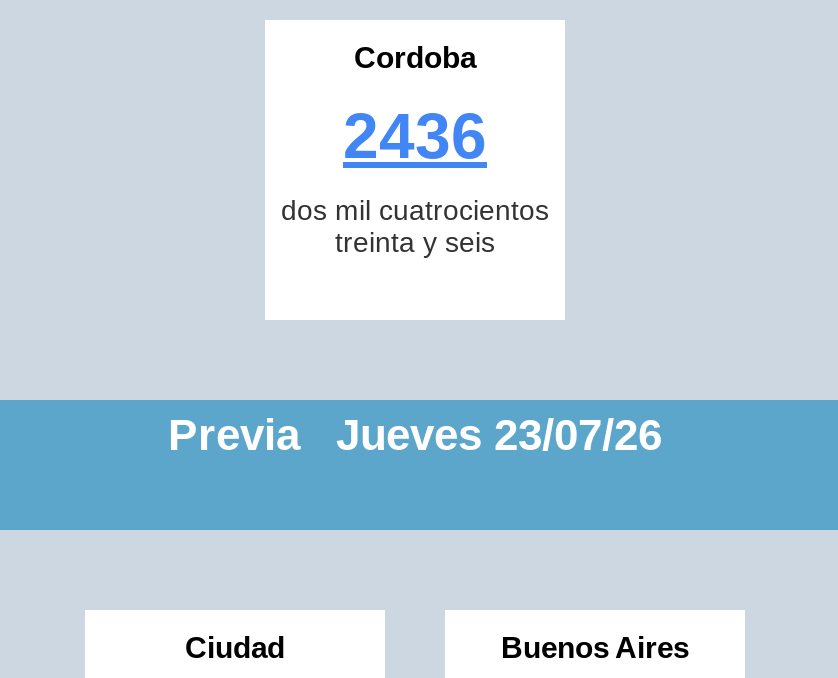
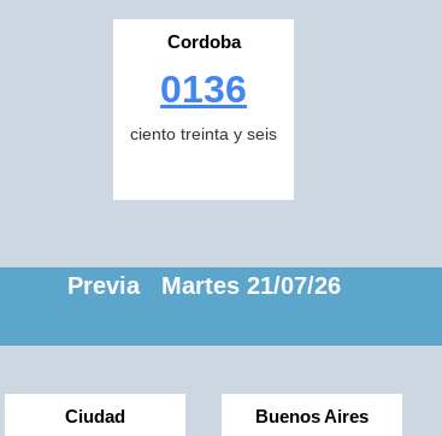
- 2436
- dos mil cuatrocientos
- treinta y seis
+ 0136
+ ciento treinta y seis

- Previa Jueves 23/07/26
+ Previa Martes 21/07/26
